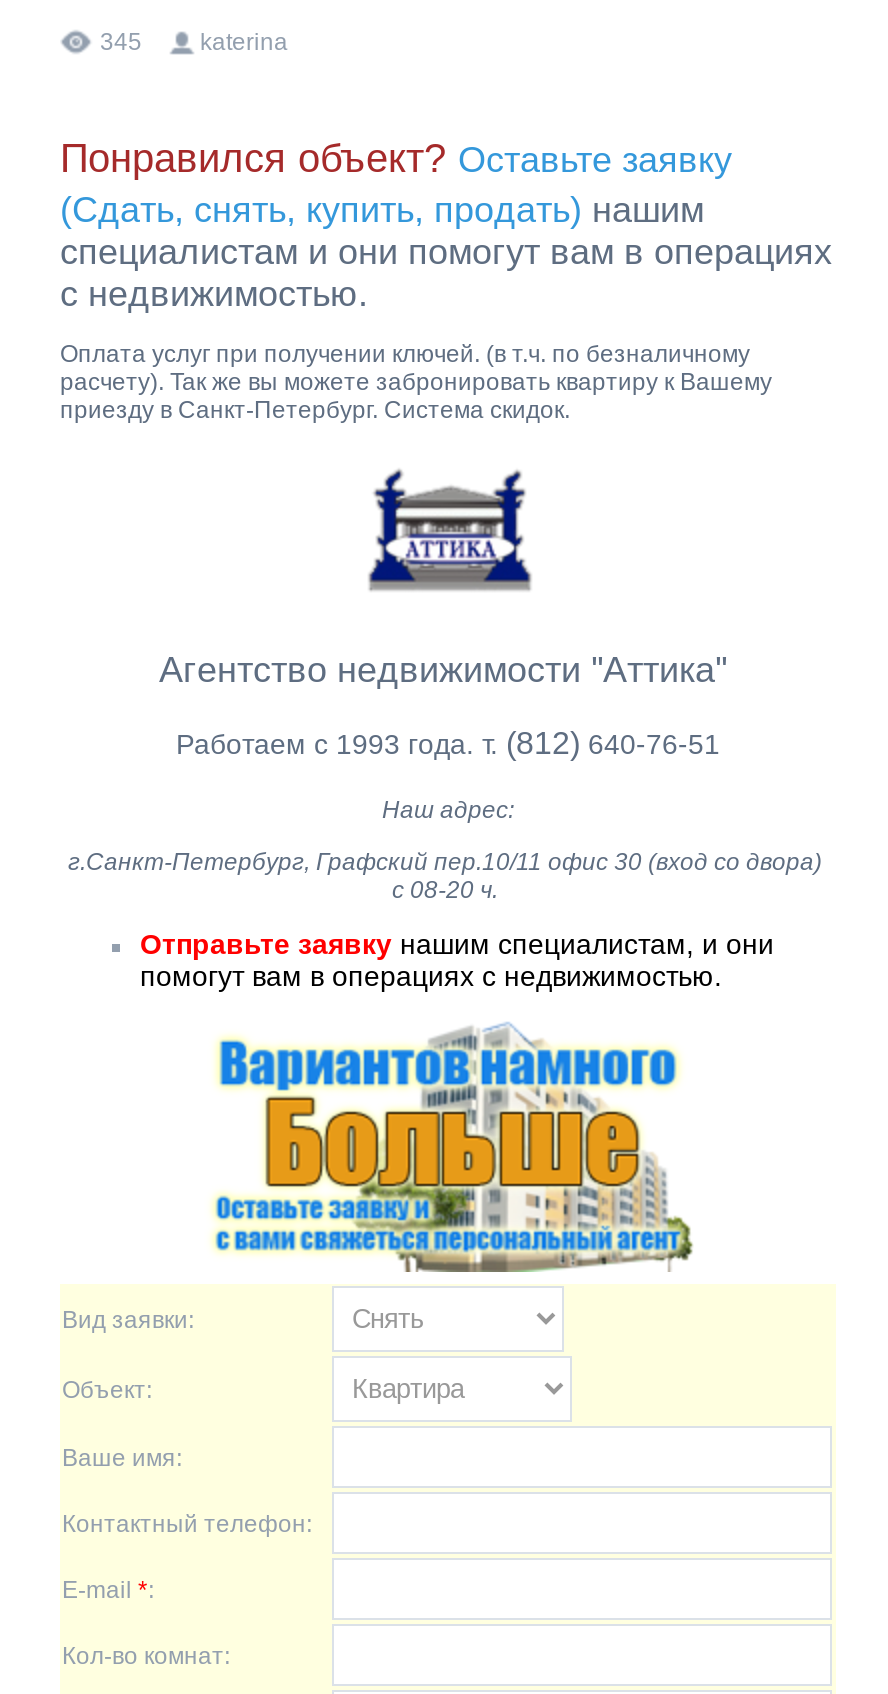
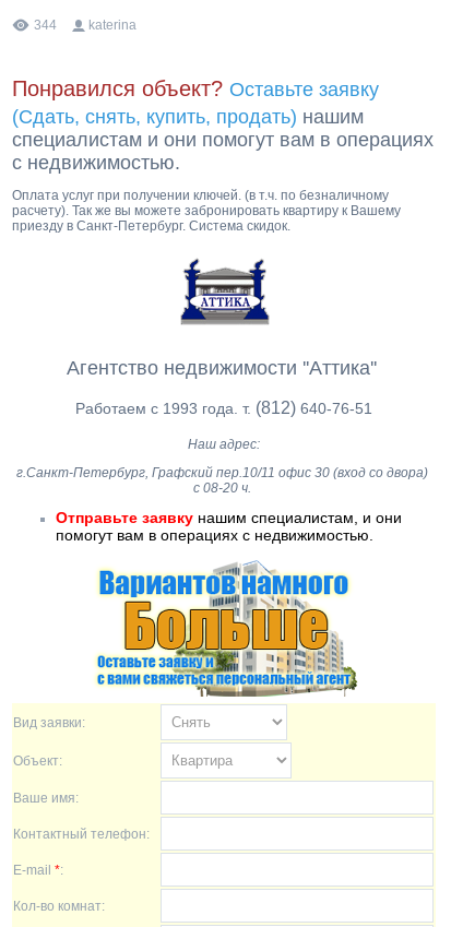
- 345
+ 344
